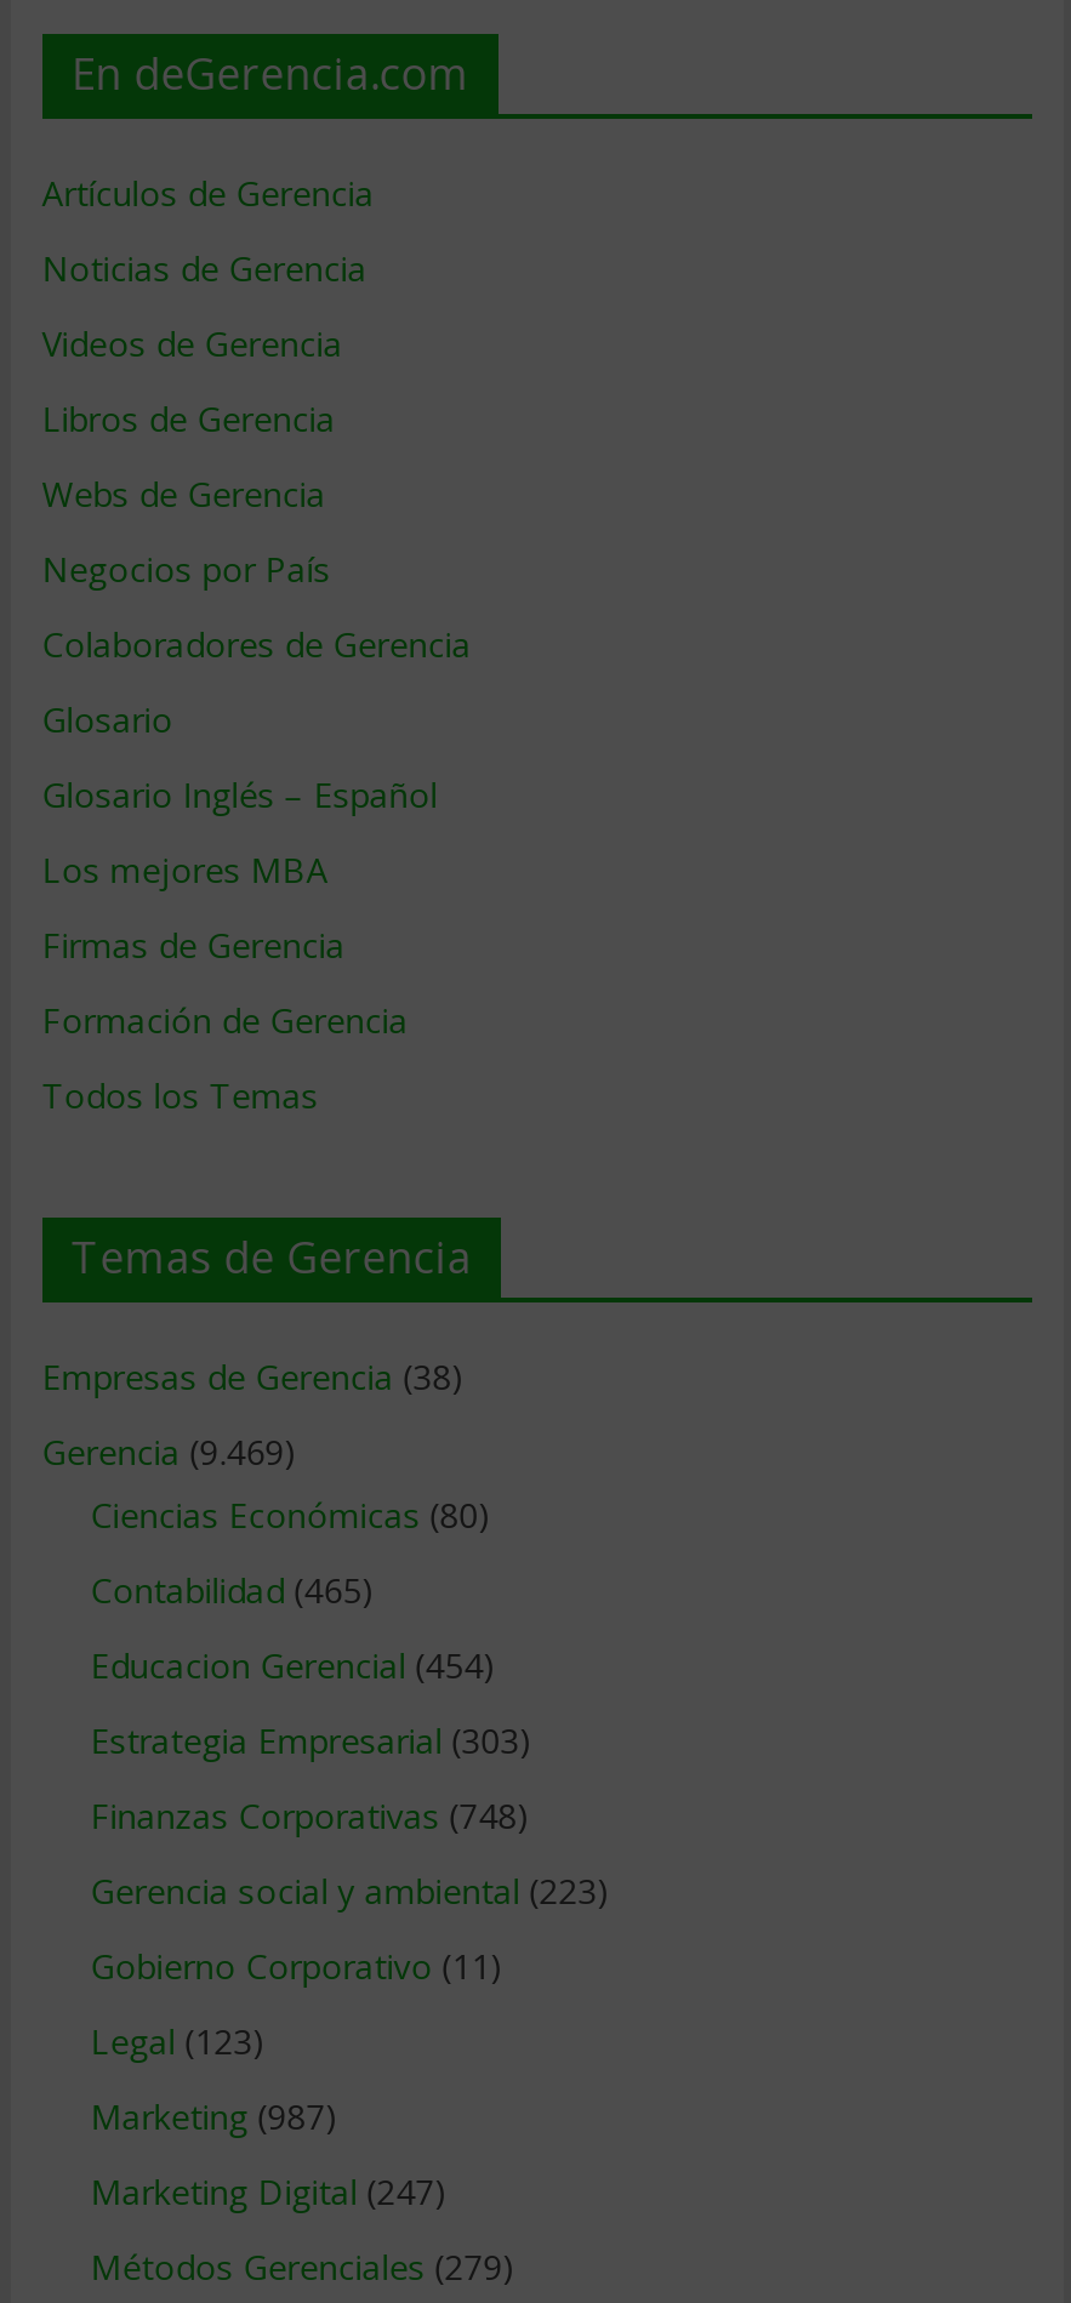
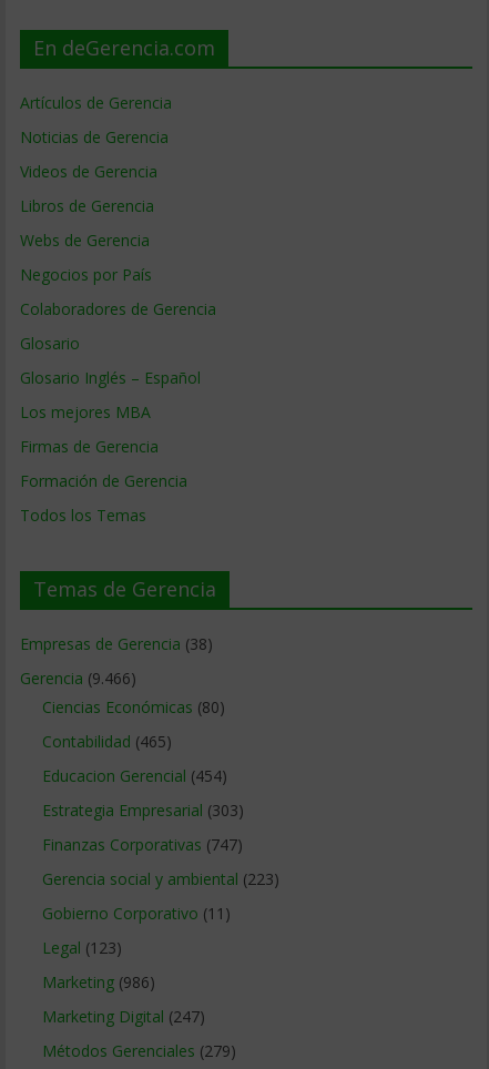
- Gerencia (9.469)
+ Gerencia (9.466)

- Finanzas Corporativas (748)
+ Finanzas Corporativas (747)

- Marketing (987)
+ Marketing (986)
